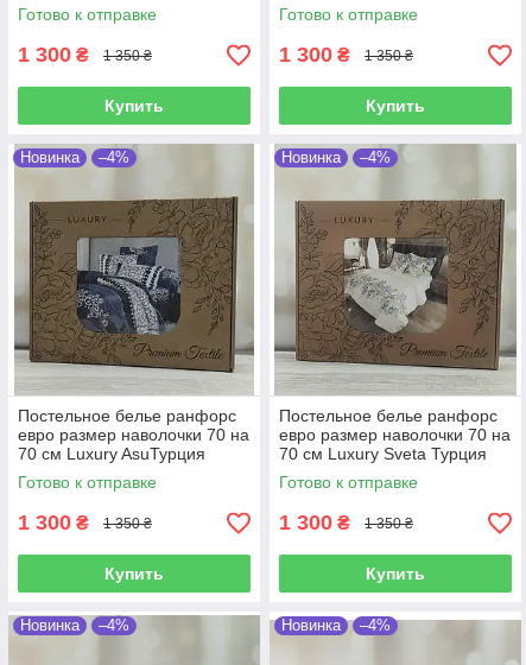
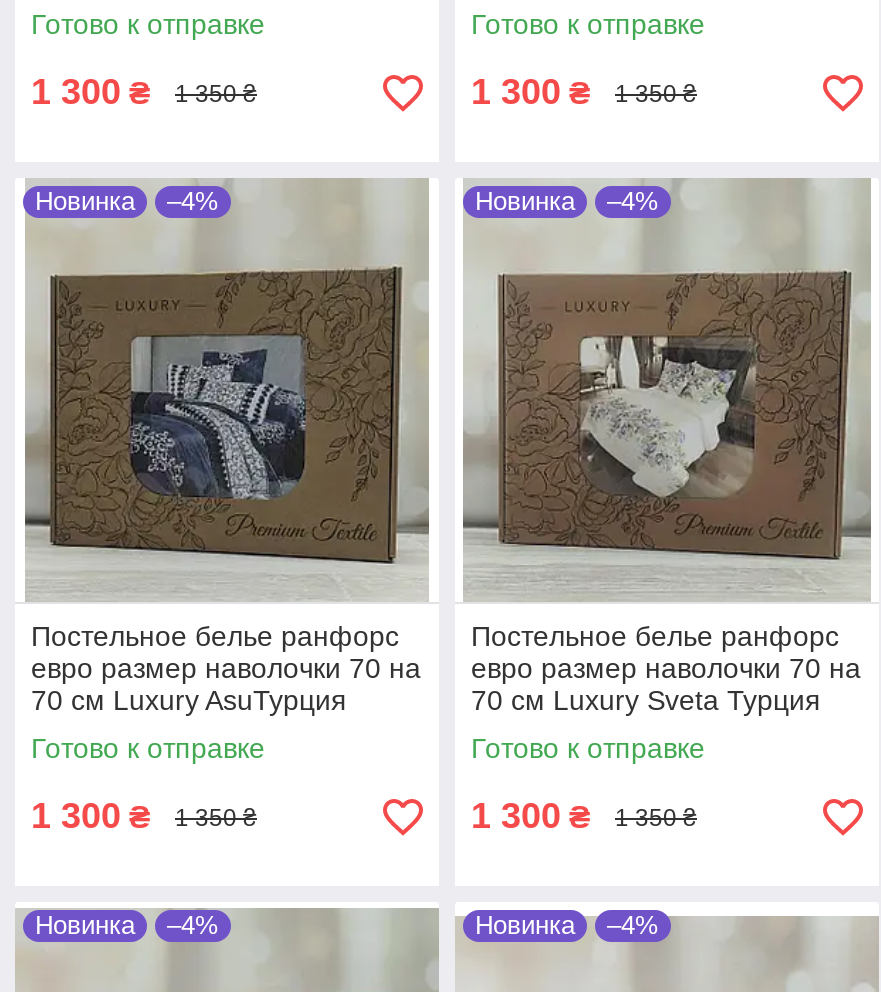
- Купить

- Купить

- Купить

- Купить
